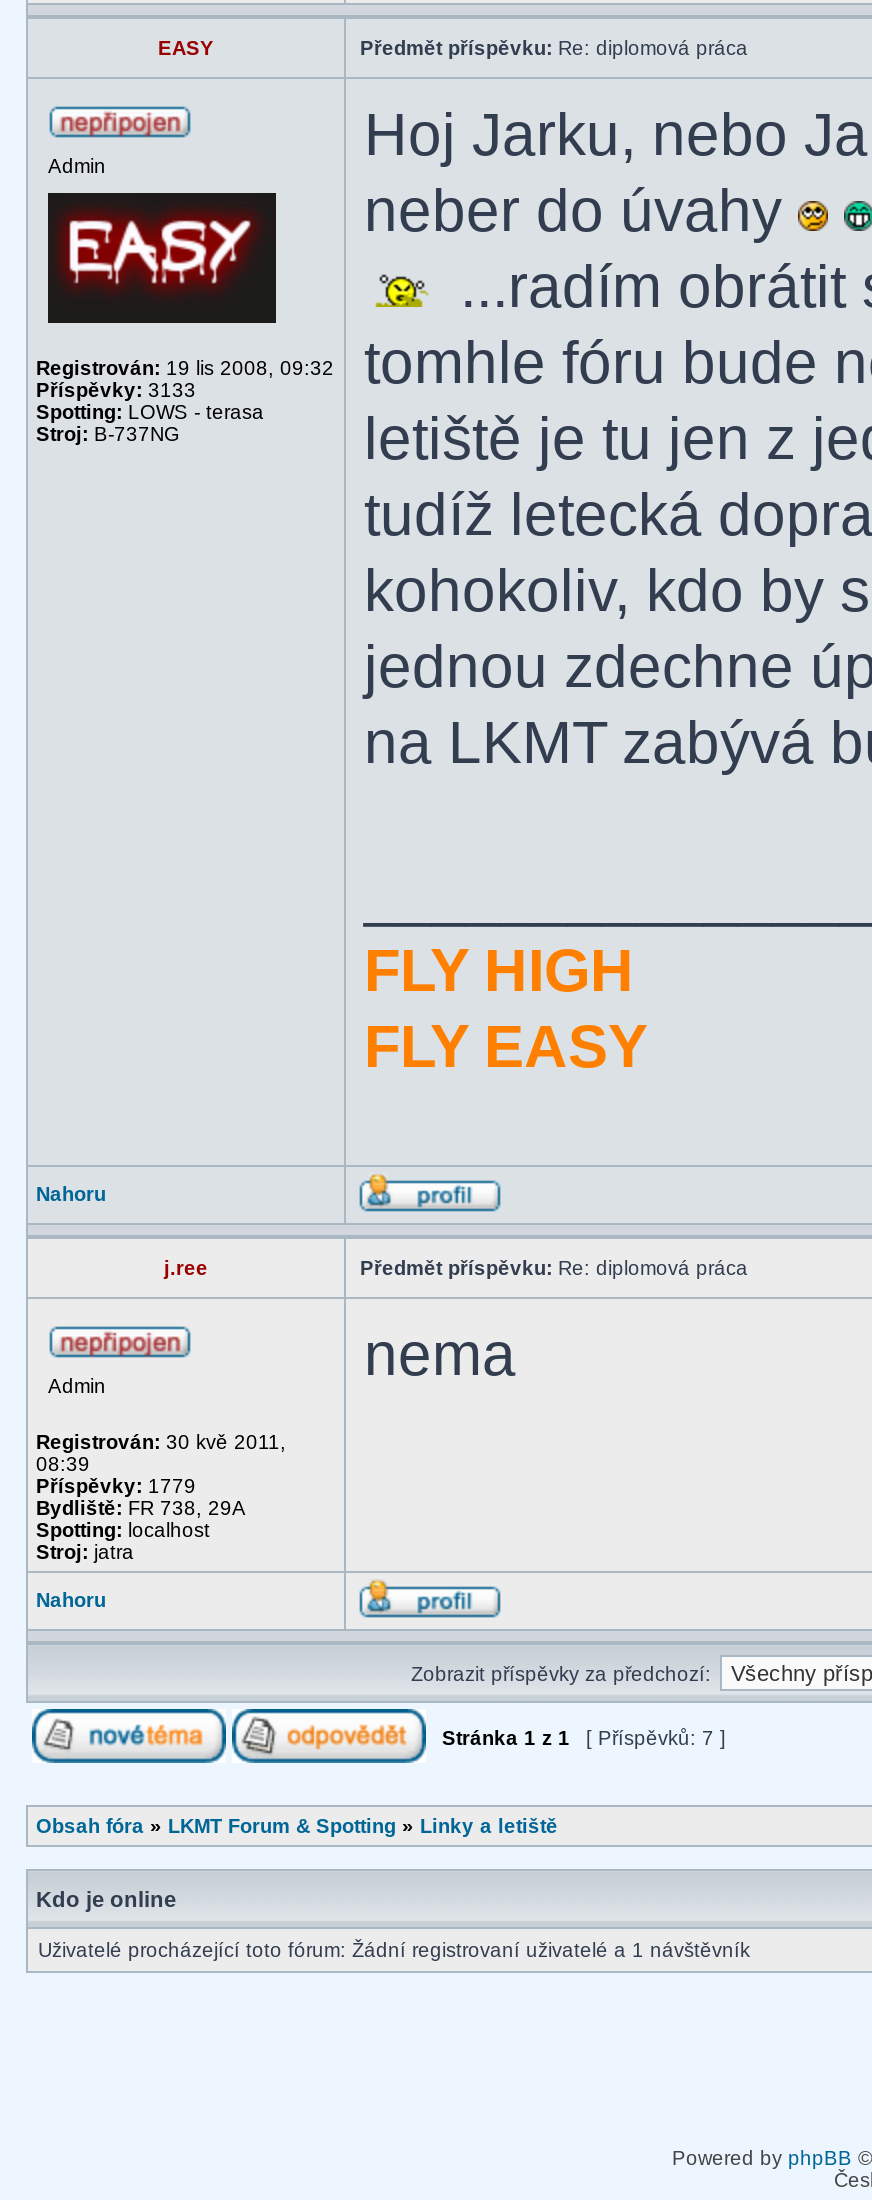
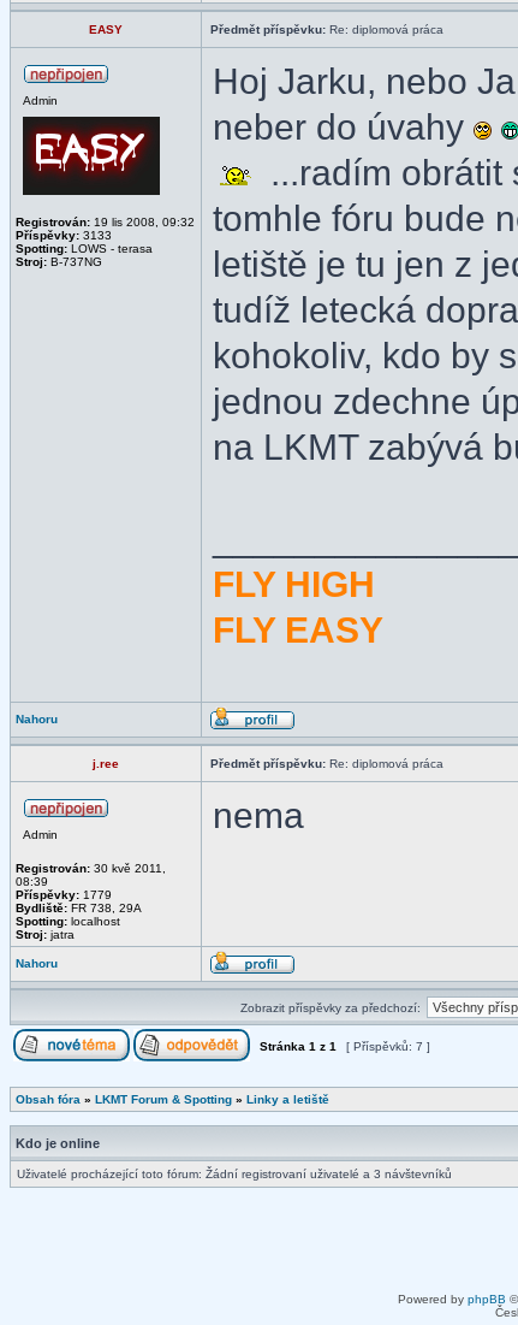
- Uživatelé procházející toto fórum: Žádní registrovaní uživatelé a 1 návštěvník
+ Uživatelé procházející toto fórum: Žádní registrovaní uživatelé a 3 návštevníků
